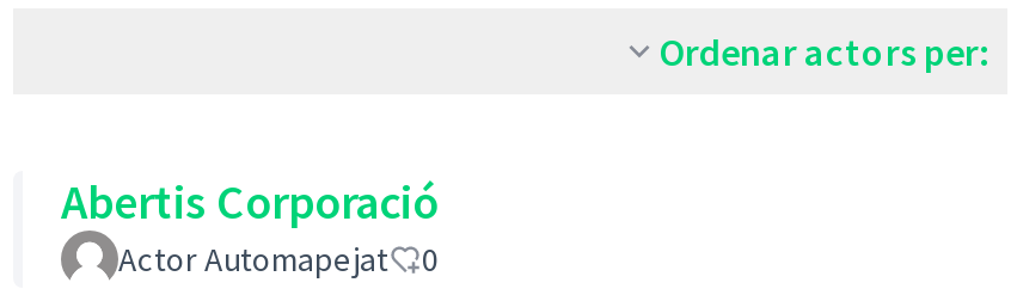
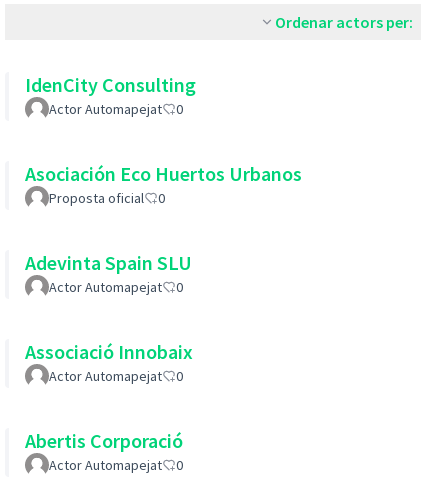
+ IdenCity Consulting
+ Actor Automapejat
+ 0
+ Asociación Eco Huertos Urbanos
+ Proposta oficial
+ 0
+ Adevinta Spain SLU
+ Actor Automapejat
+ 0
+ Associació Innobaix
+ Actor Automapejat
+ 0
